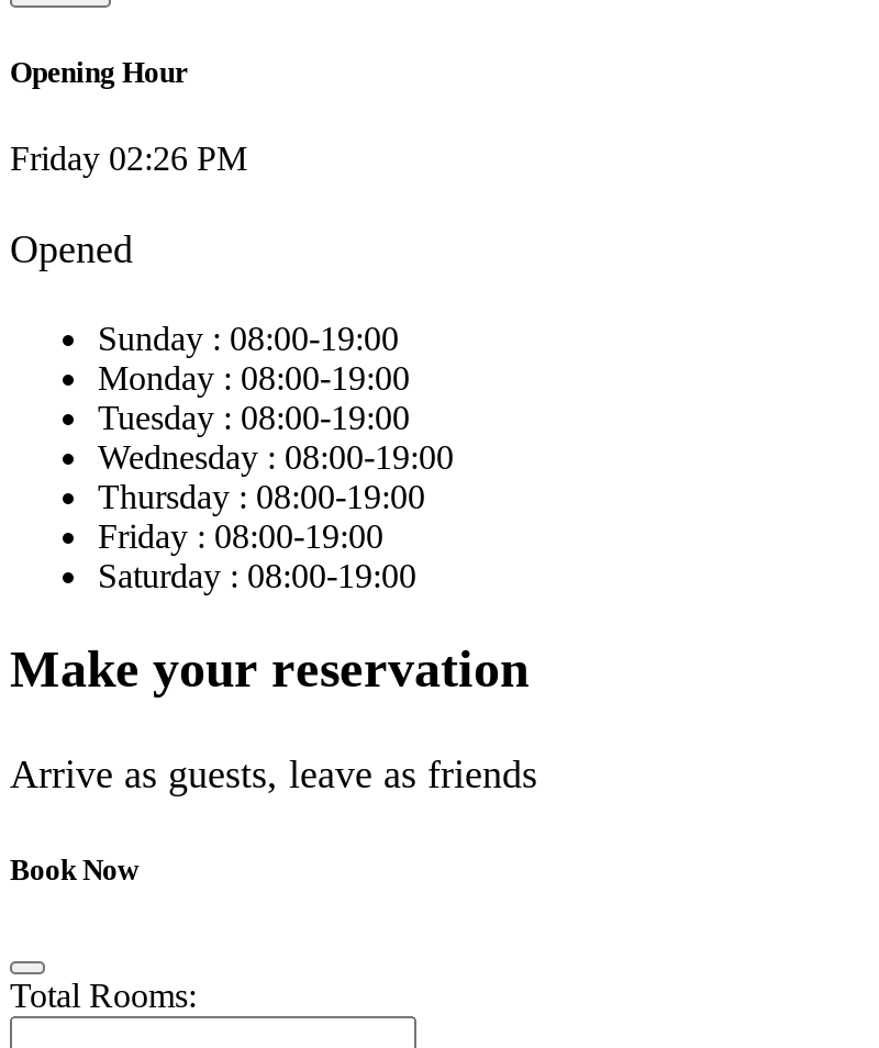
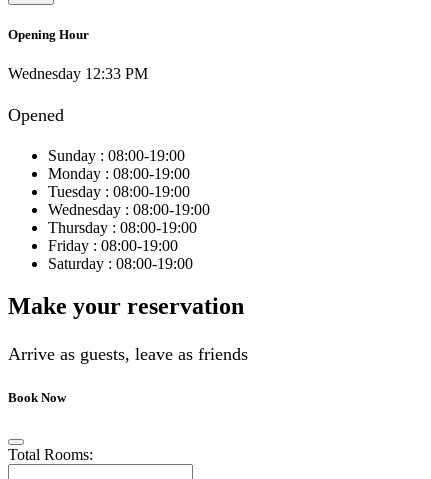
- Friday 02:26 PM
+ Wednesday 12:33 PM
